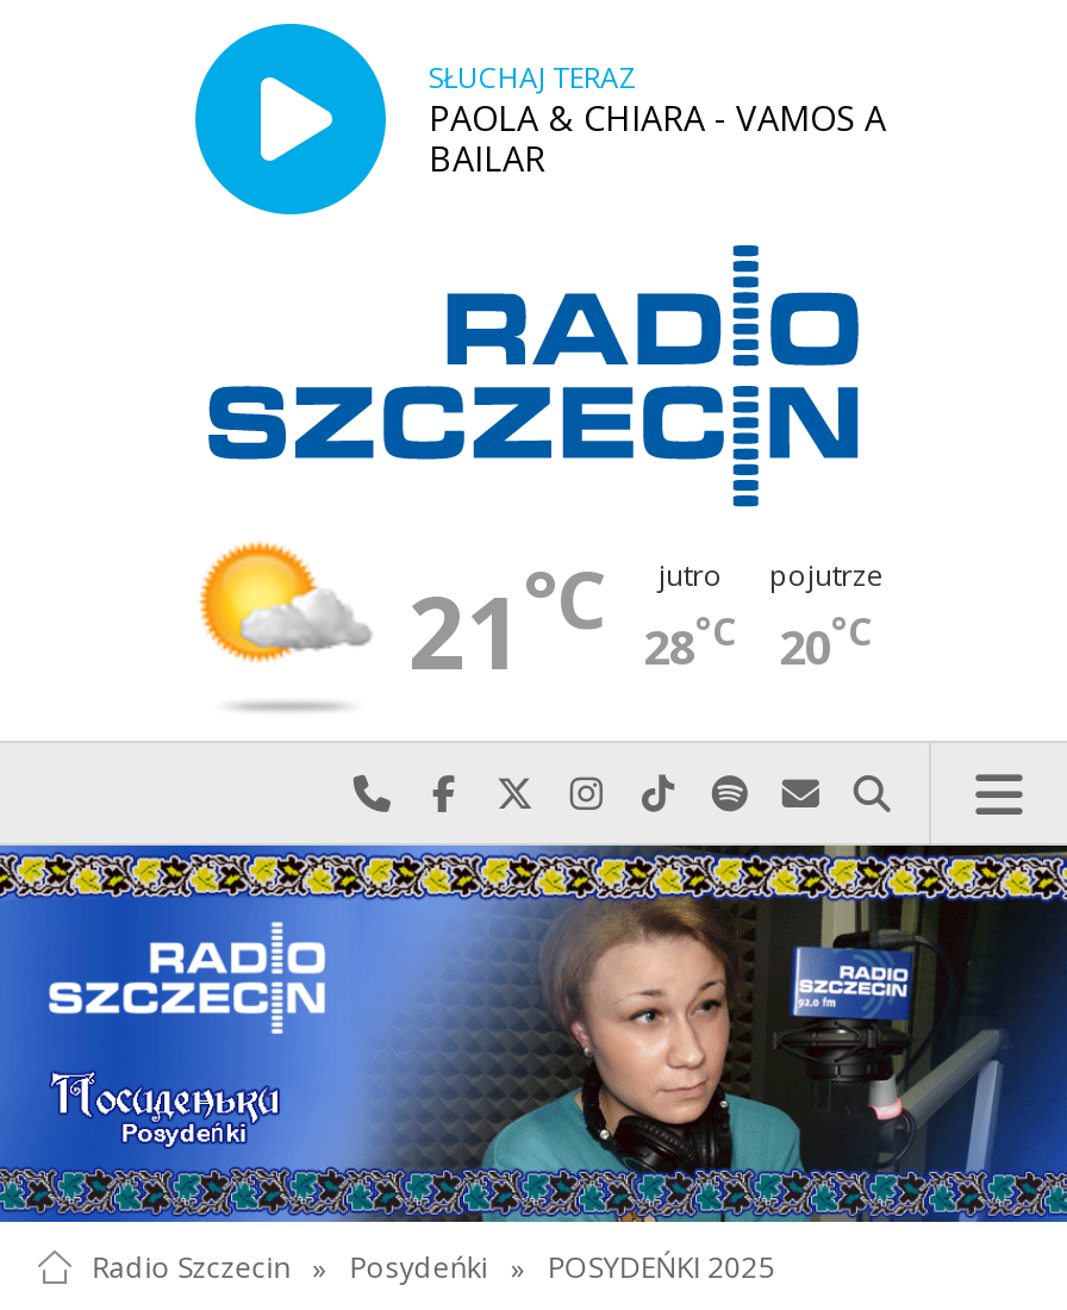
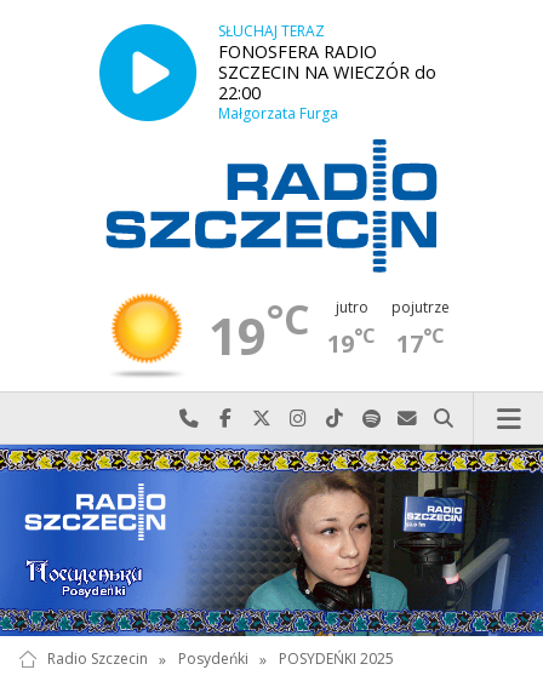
- PAOLA & CHIARA - VAMOS A
- BAILAR
+ FONOSFERA RADIO
+ SZCZECIN NA WIECZÓR do
+ 22:00
+ Małgorzata Furga

- [image]
- 21°C
+ [image]
+ 19°C

- 28°C
+ 19°C

- 20°C
+ 17°C
